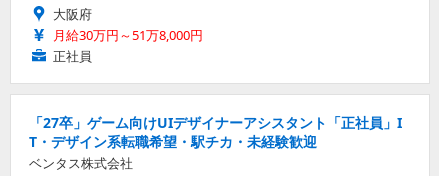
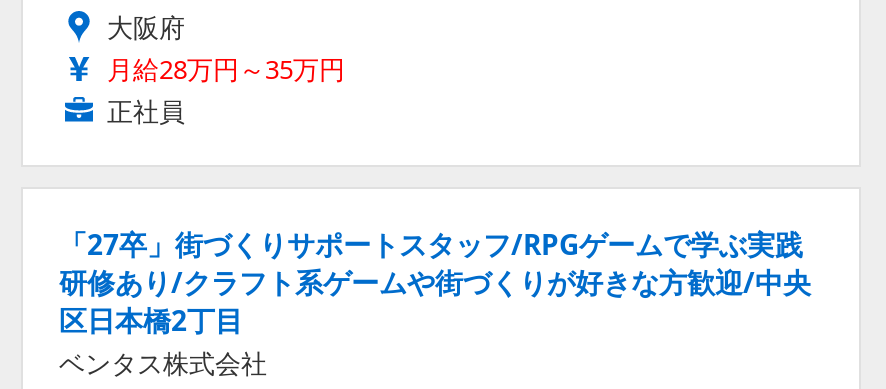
- 月給30万円～51万8,000円
+ 月給28万円～35万円

- 「27卒」ゲーム向けUIデザイナーアシスタント「正社員」I
- T・デザイン系転職希望・駅チカ・未経験歓迎
+ 「27卒」街づくりサポートスタッフ/RPGゲームで学ぶ実践
+ 研修あり/クラフト系ゲームや街づくりが好きな方歓迎/中央
+ 区日本橋2丁目
